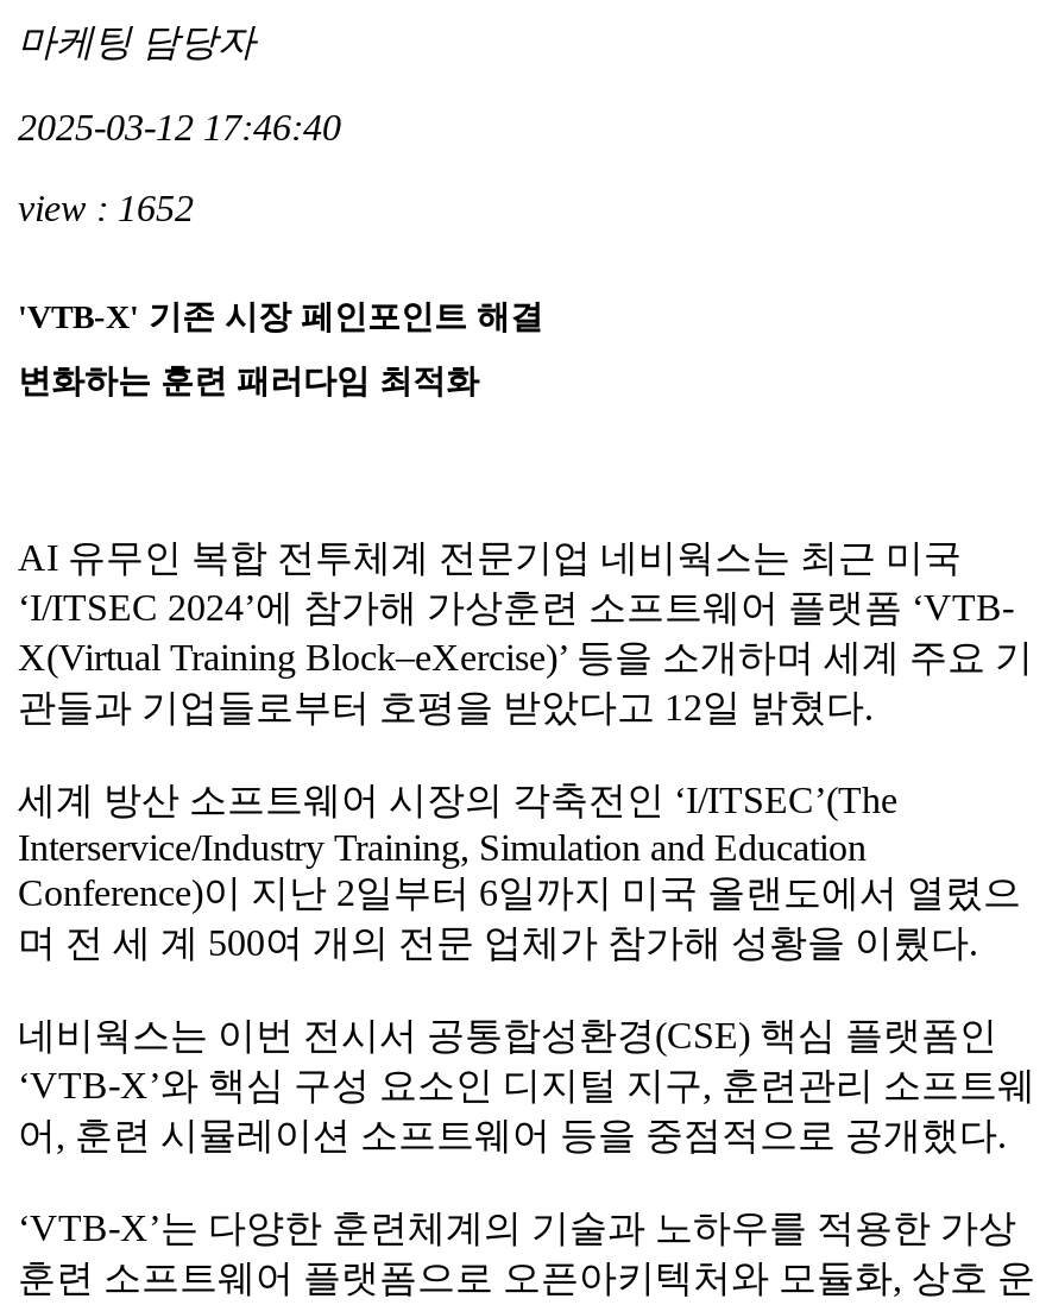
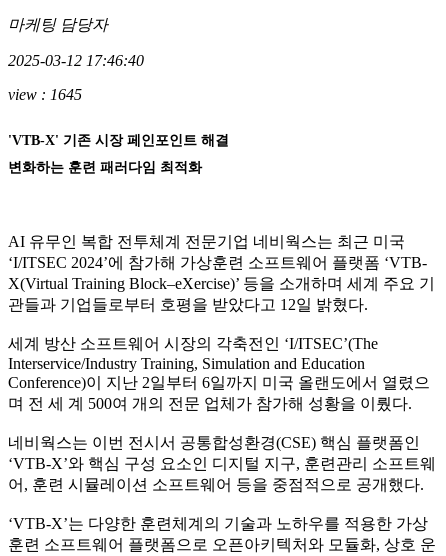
- view : 1652
+ view : 1645
